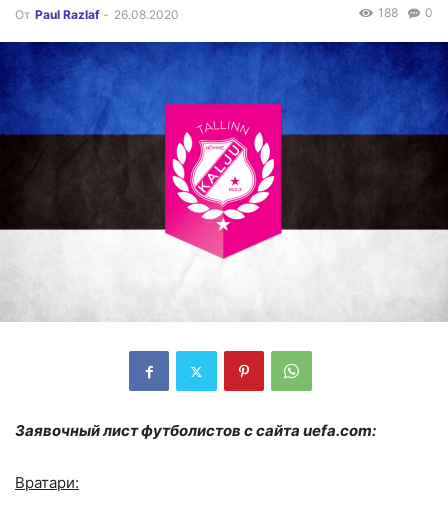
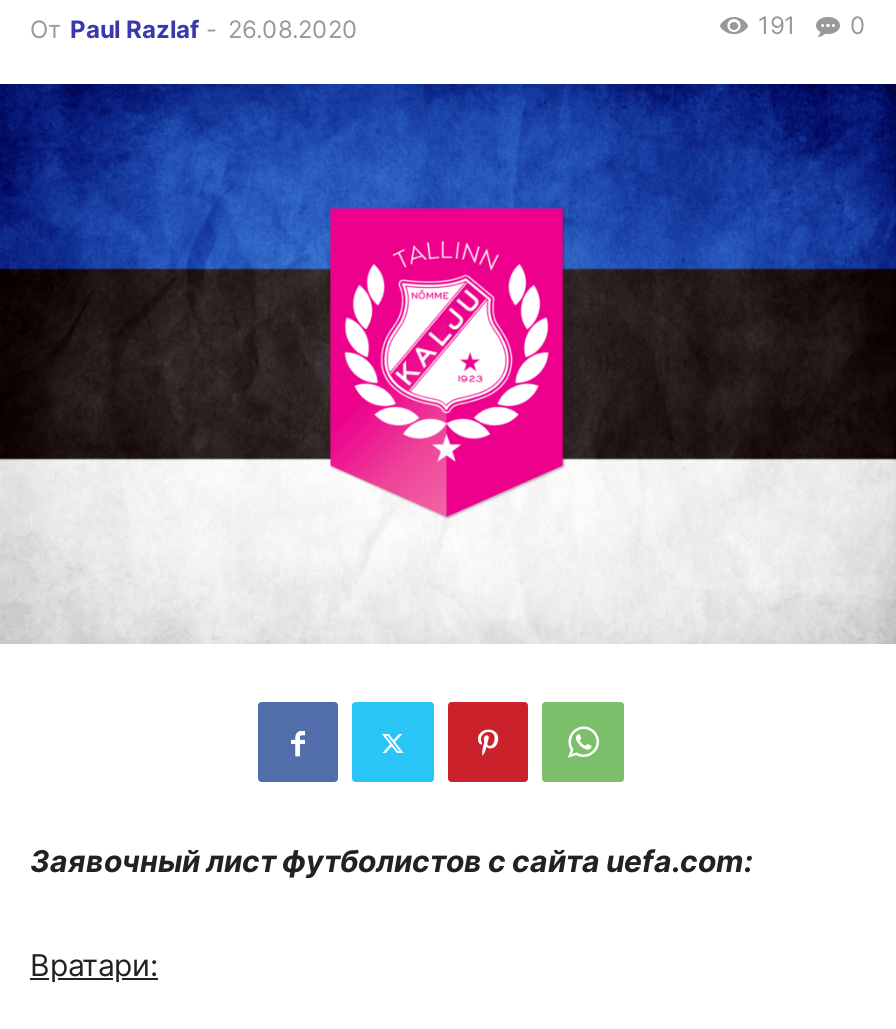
- 188 0
+ 191 0
